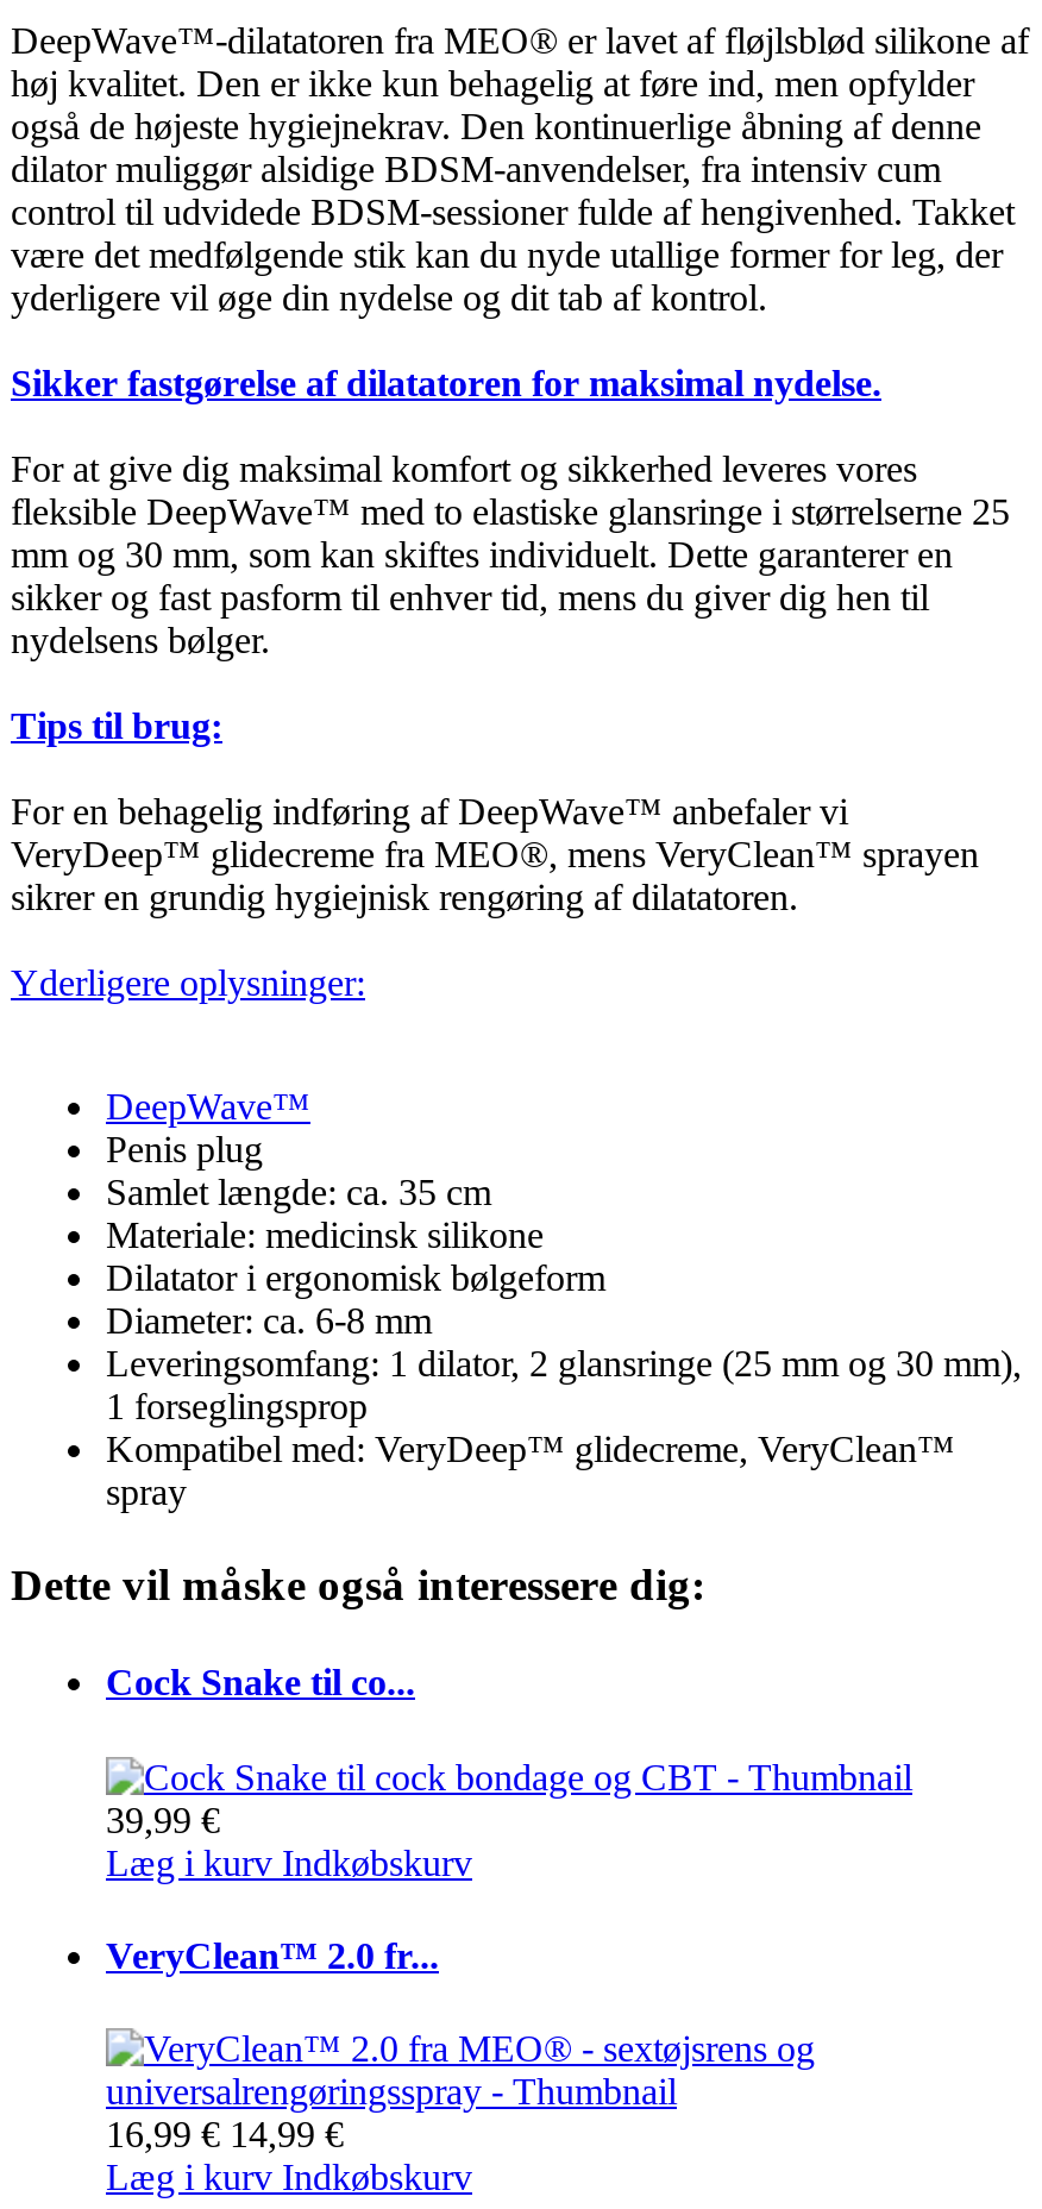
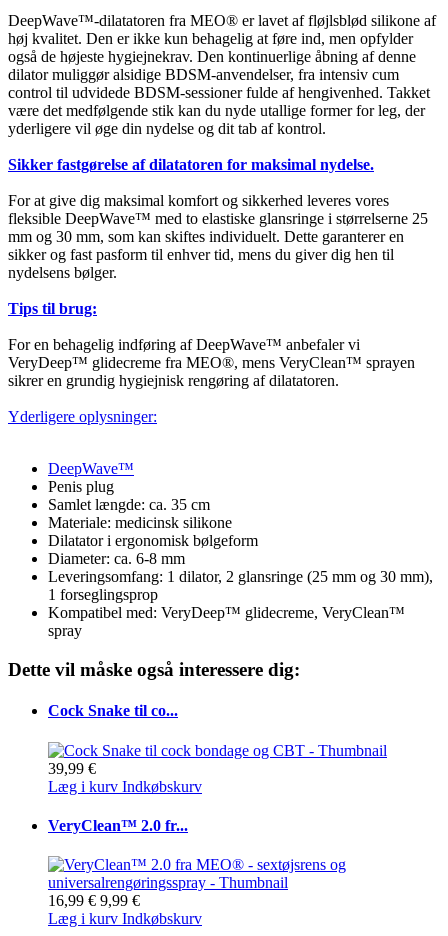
- 16,99 €14,99 €
+ 16,99 €9,99 €
